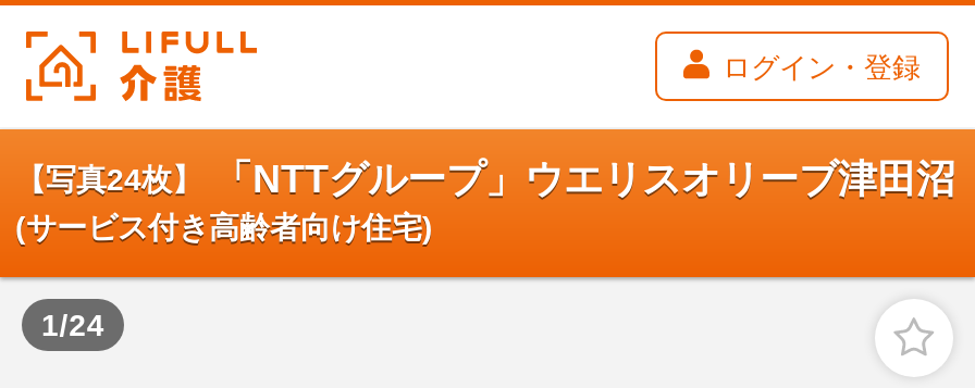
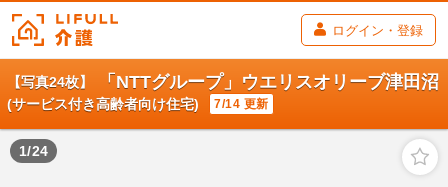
+ 7/14 更新
